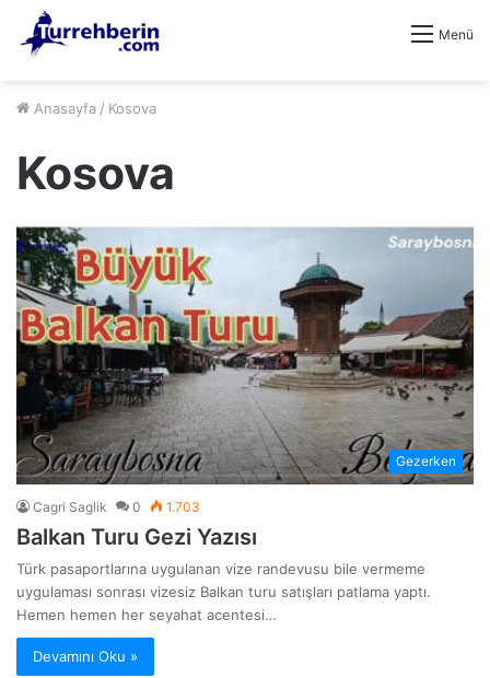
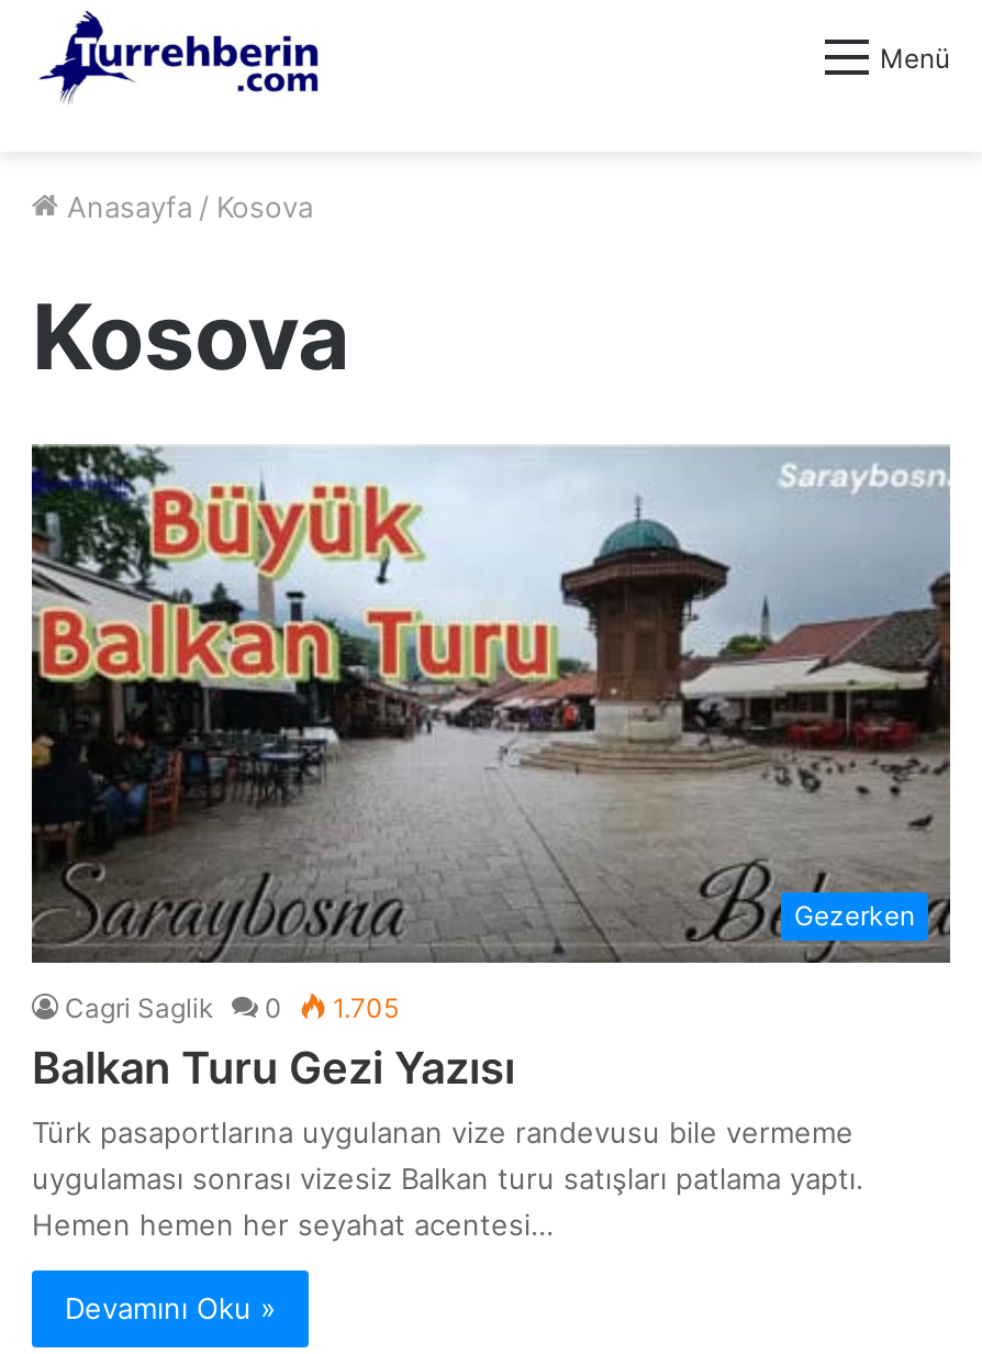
- Cagri Saglik 0 1.703
+ Cagri Saglik 0 1.705
